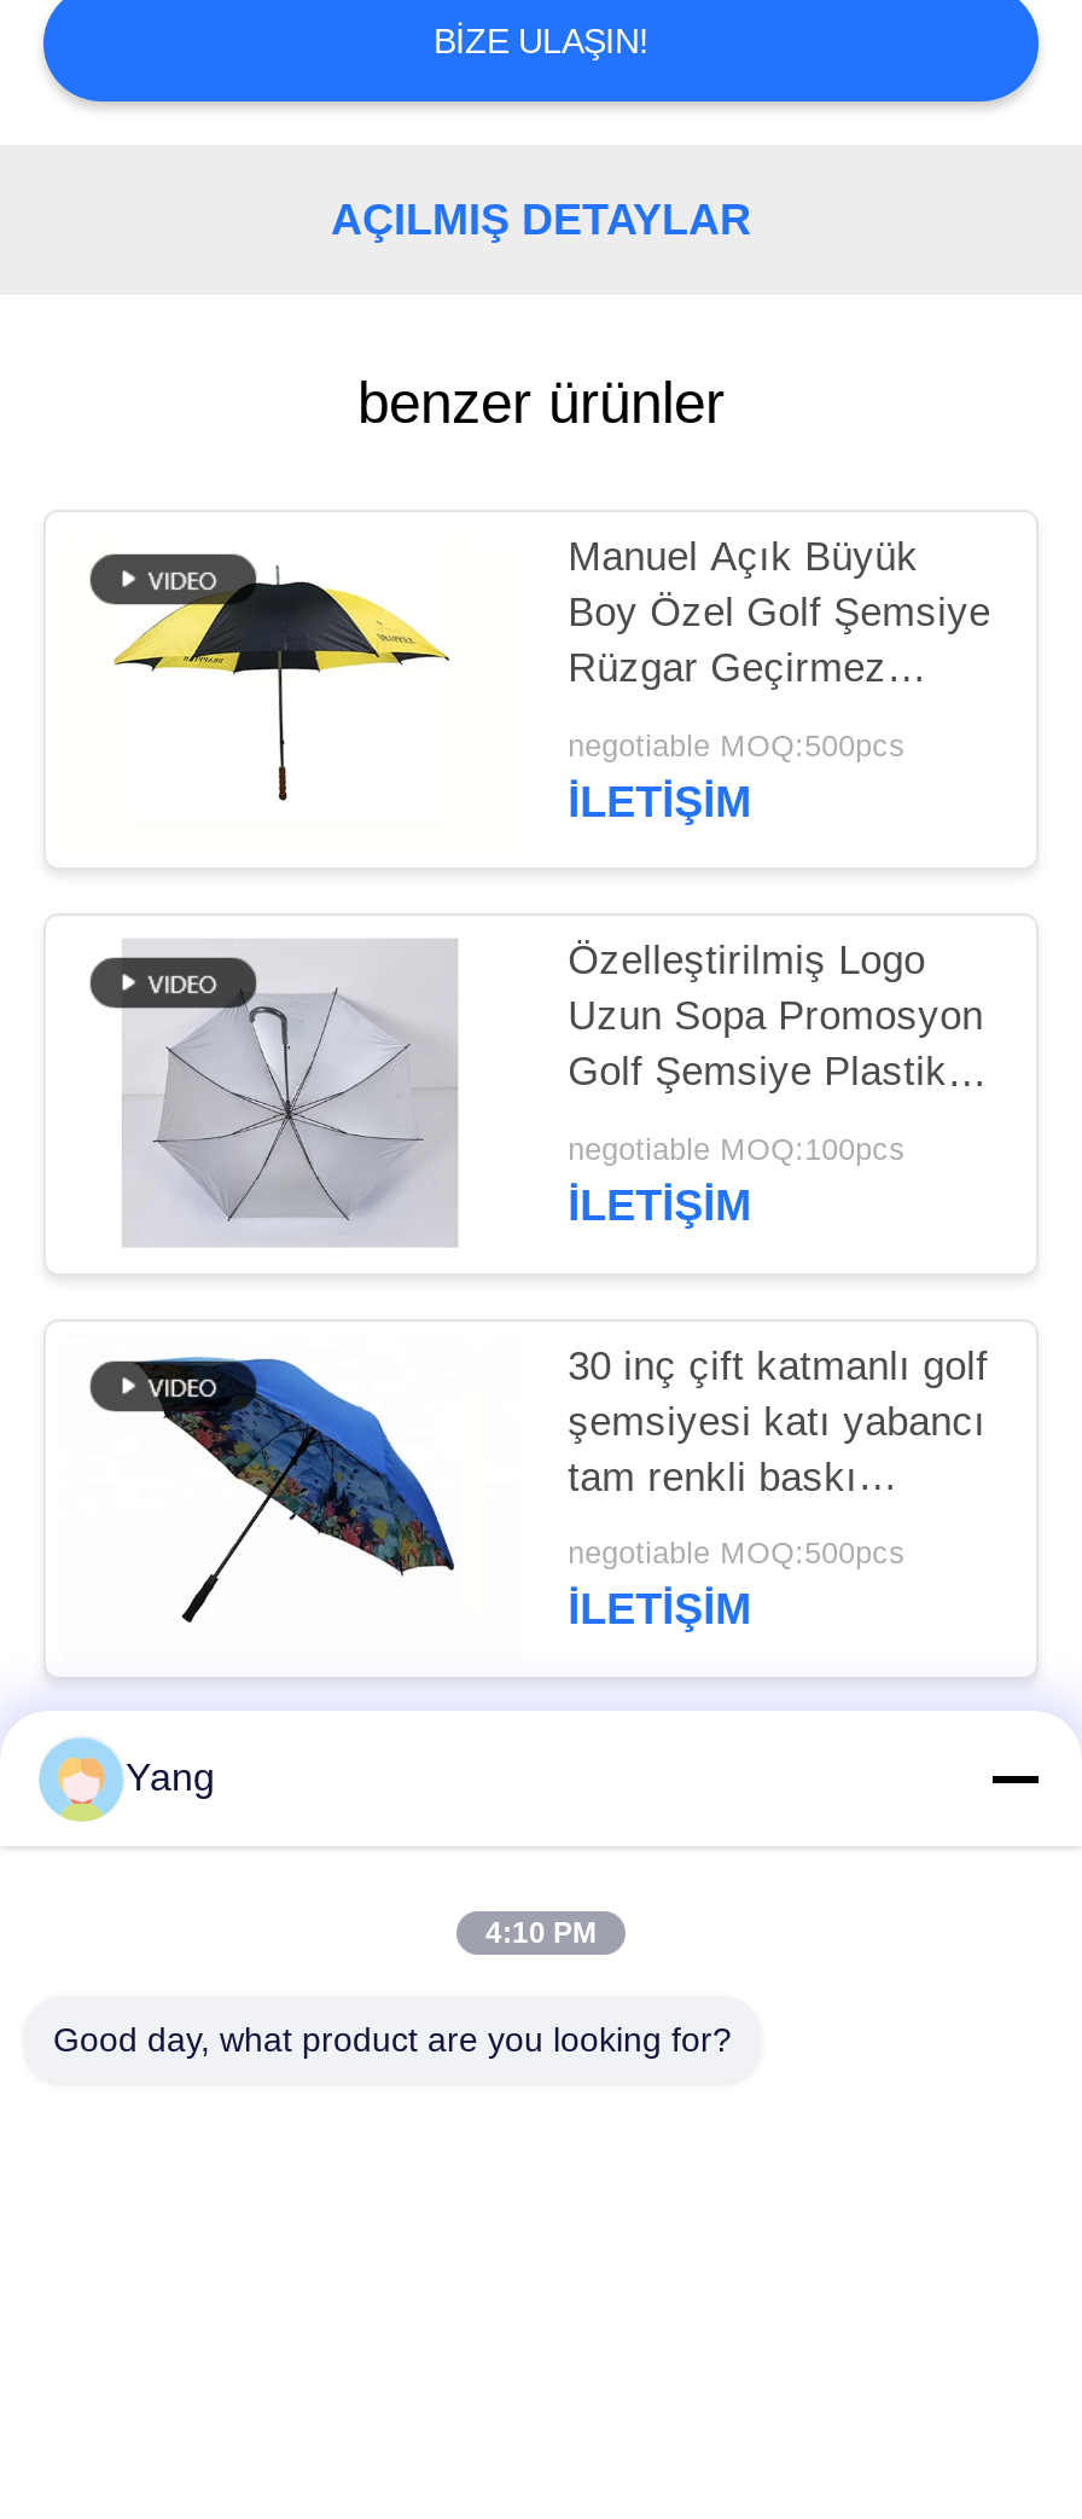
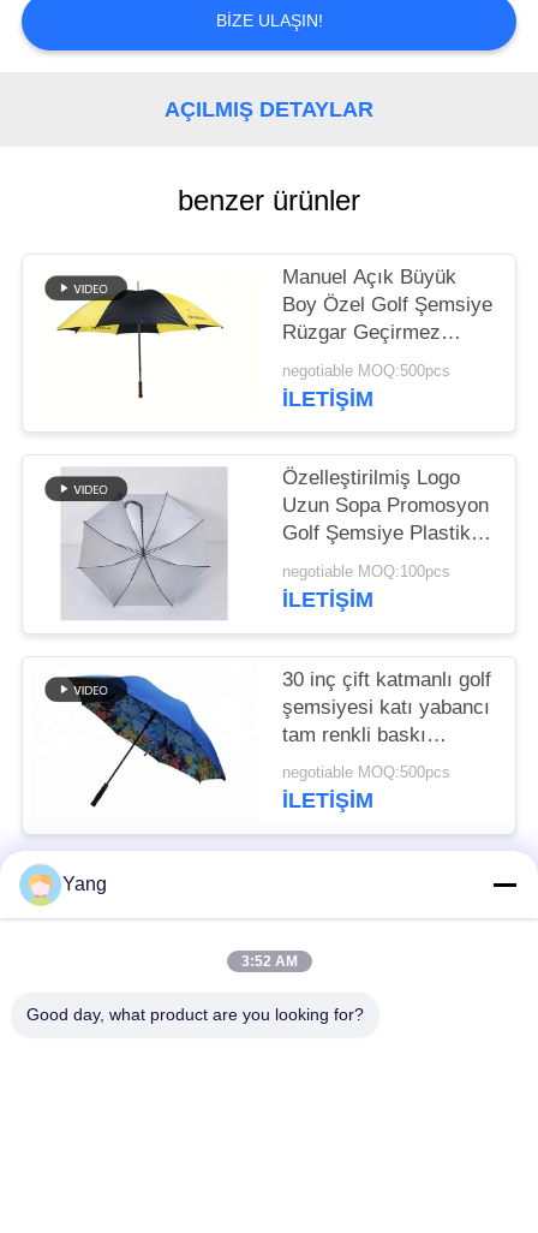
- 4:10 PM
+ 3:52 AM
